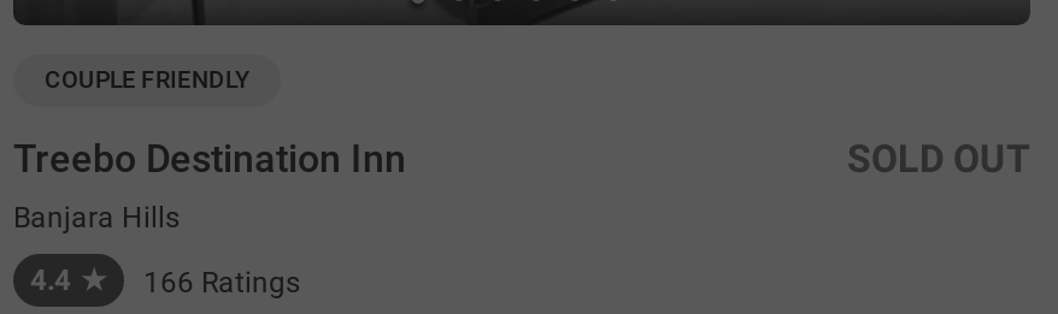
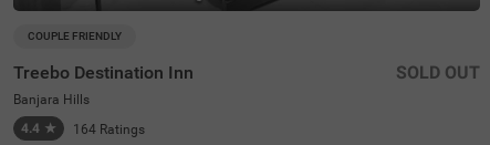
- 166 Ratings
+ 164 Ratings
